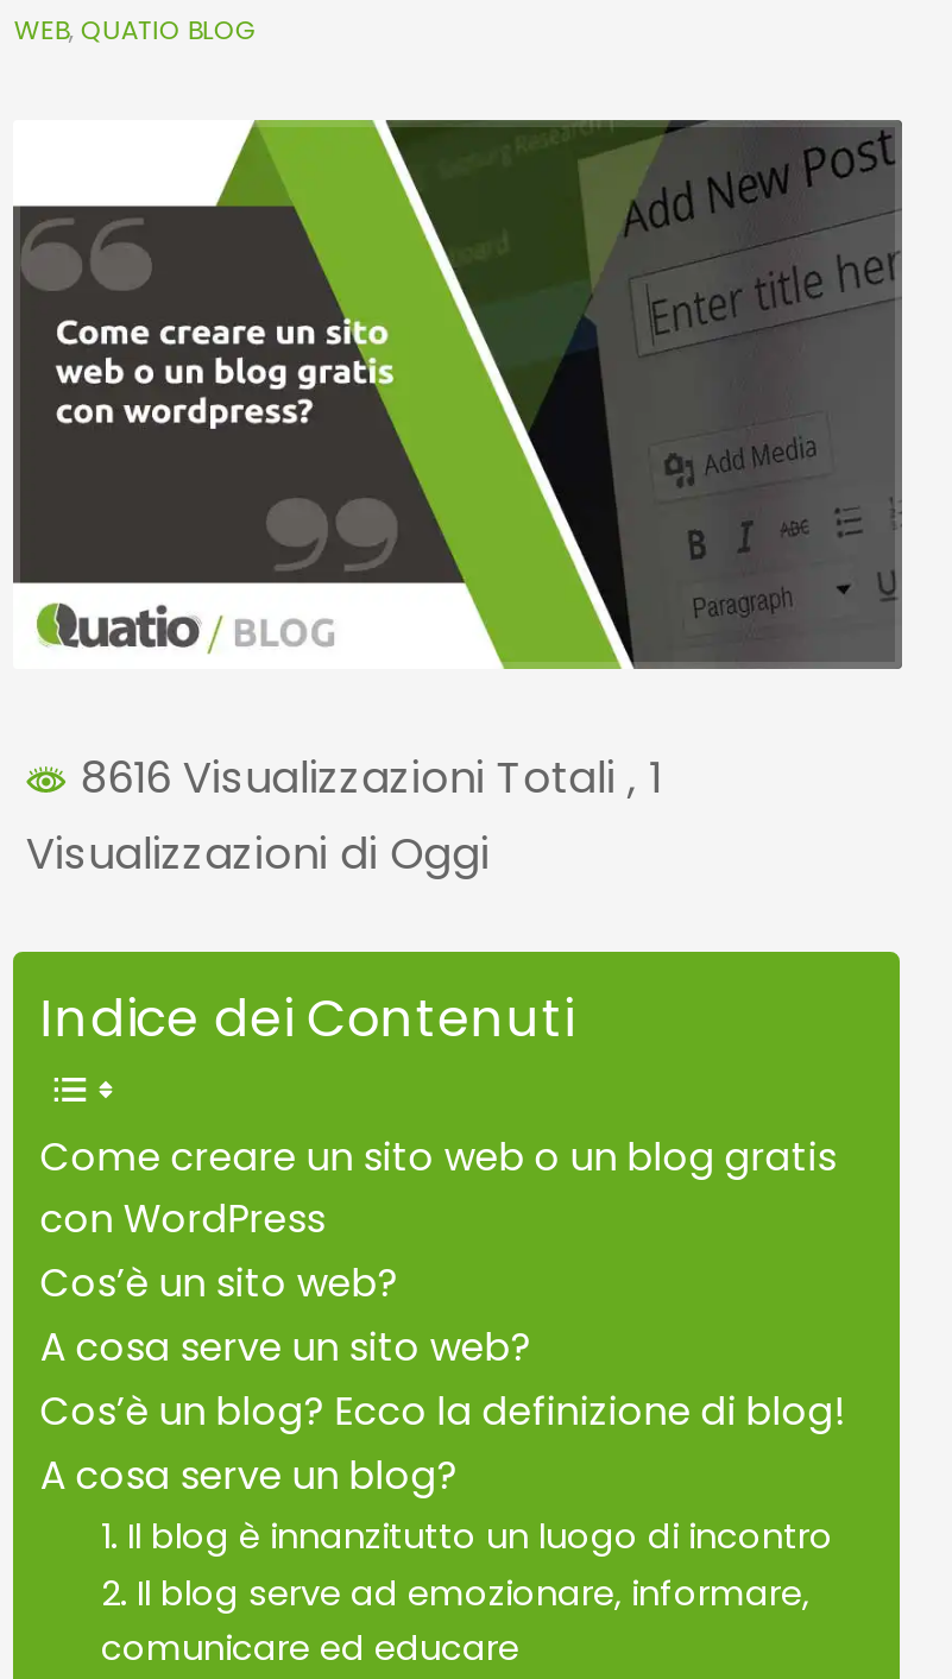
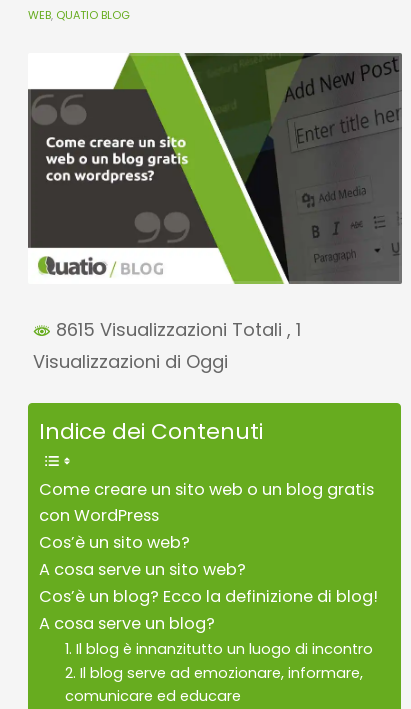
- 8616 Visualizzazioni Totali, 1
+ 8615 Visualizzazioni Totali, 1
